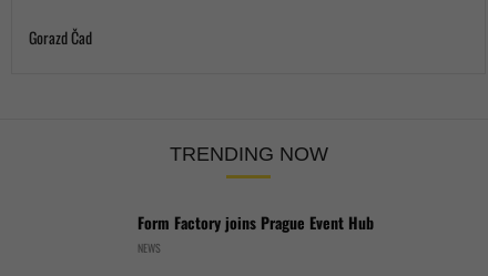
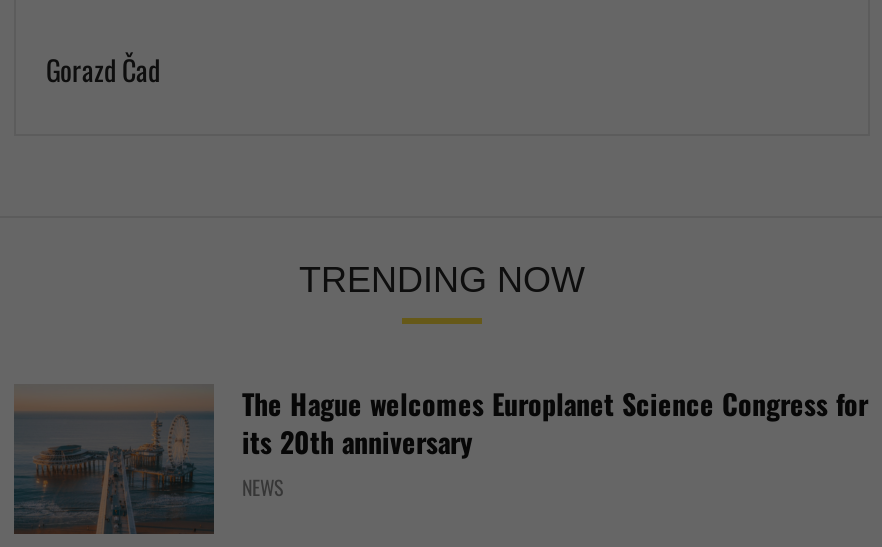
+ [image]

- Form Factory joins Prague Event Hub
+ The Hague welcomes Europlanet Science Congress for
+ its 20th anniversary
